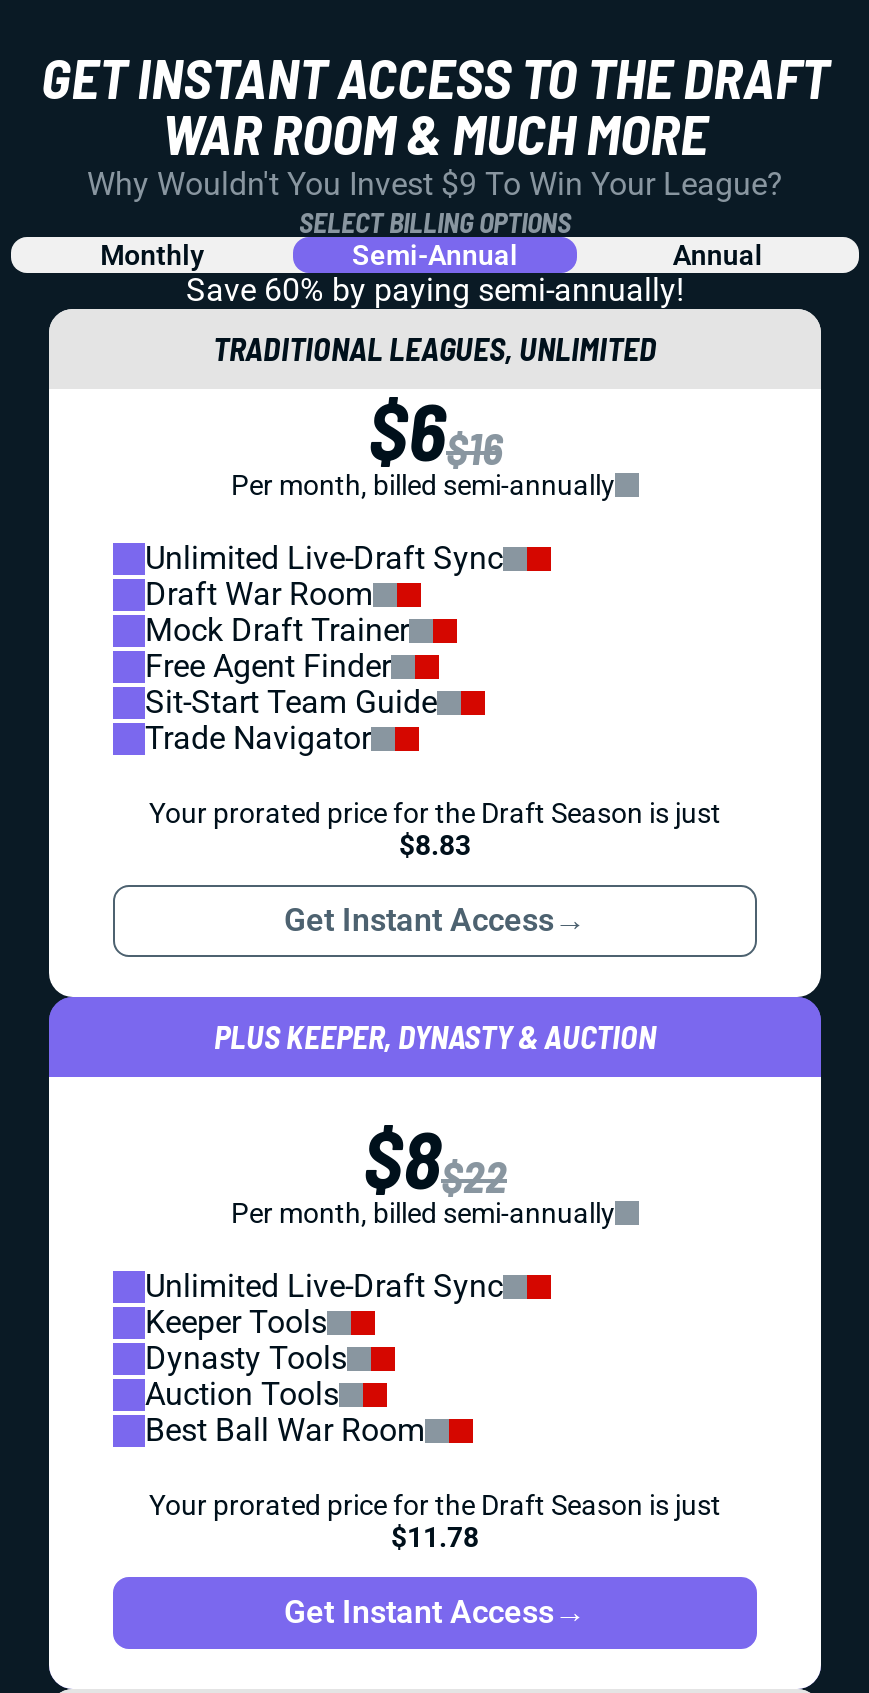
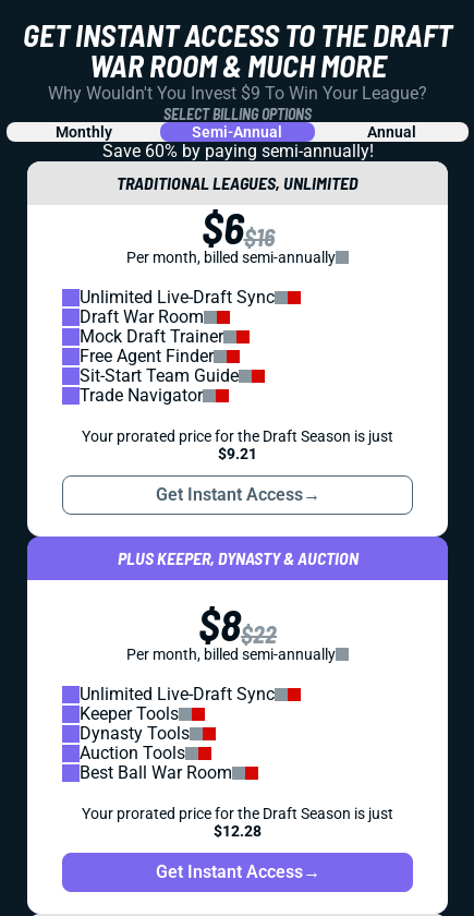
- $8.83
+ $9.21

- $11.78
+ $12.28
